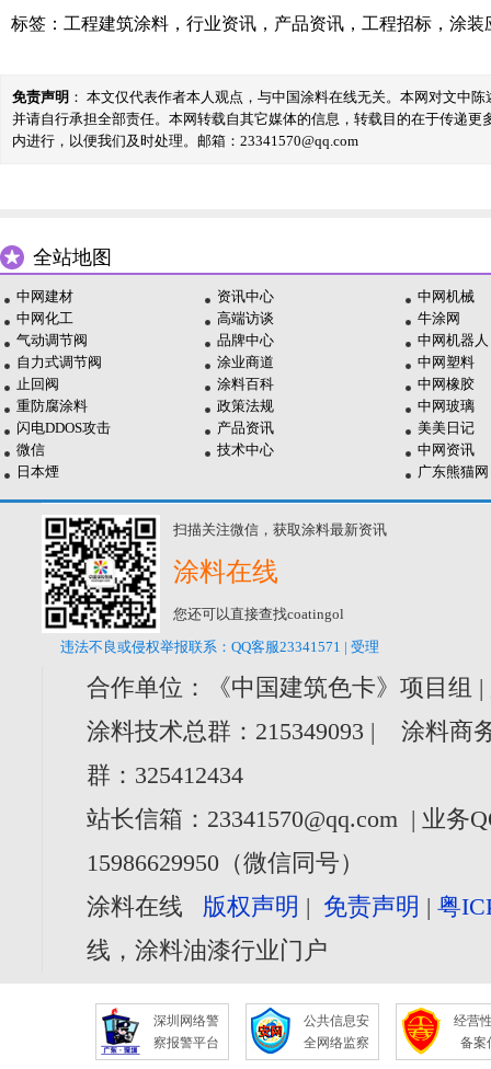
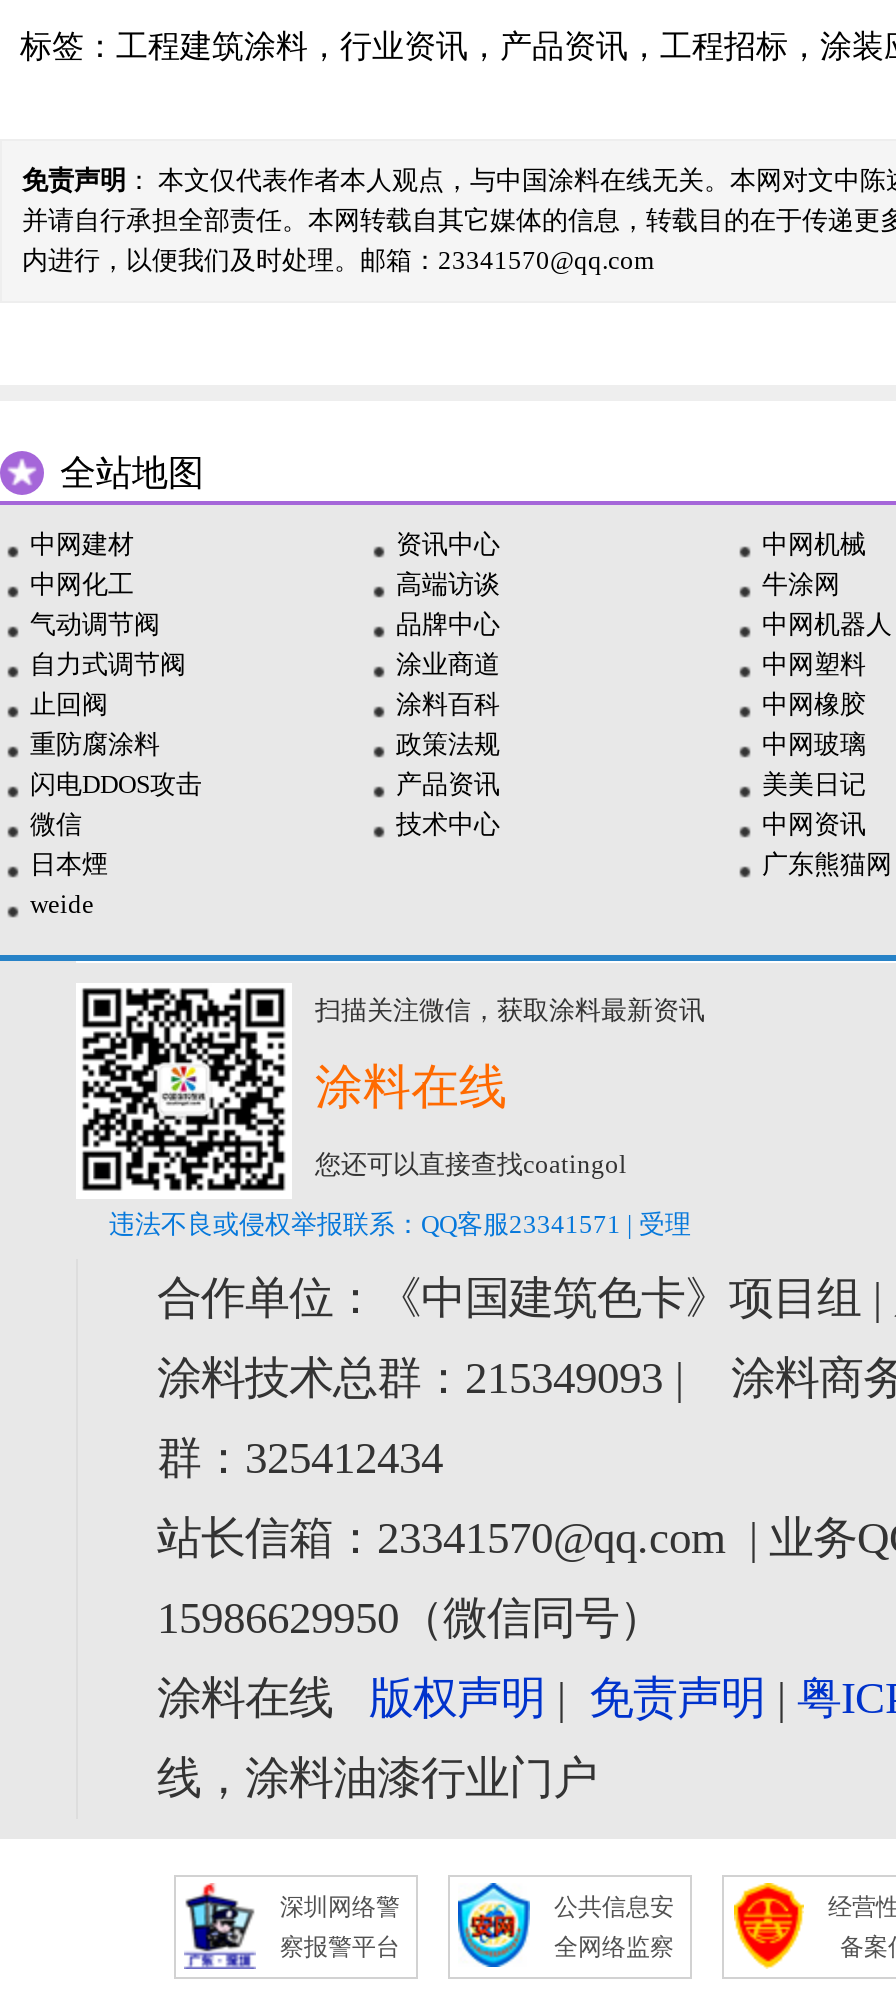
+ weide
